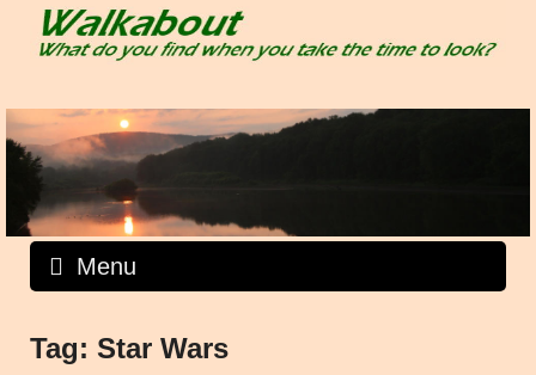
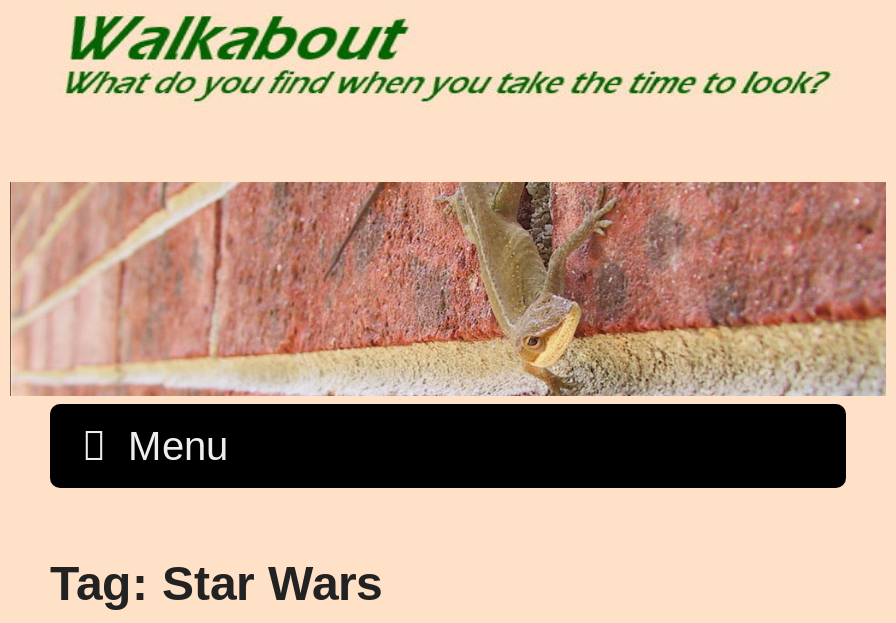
- [image]
+ [image]
